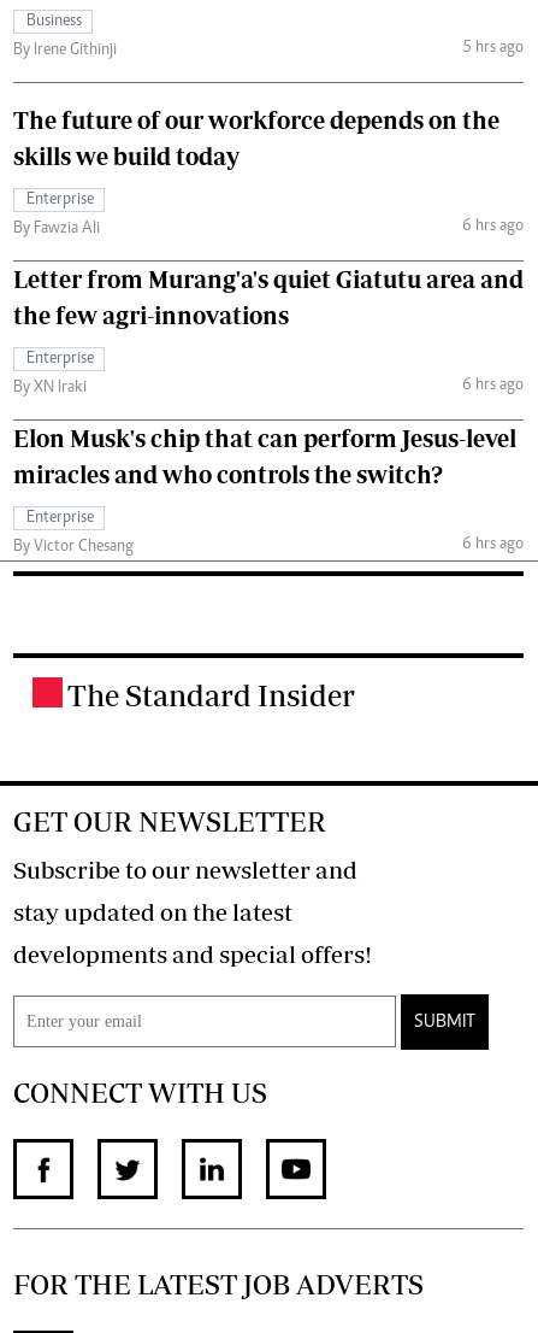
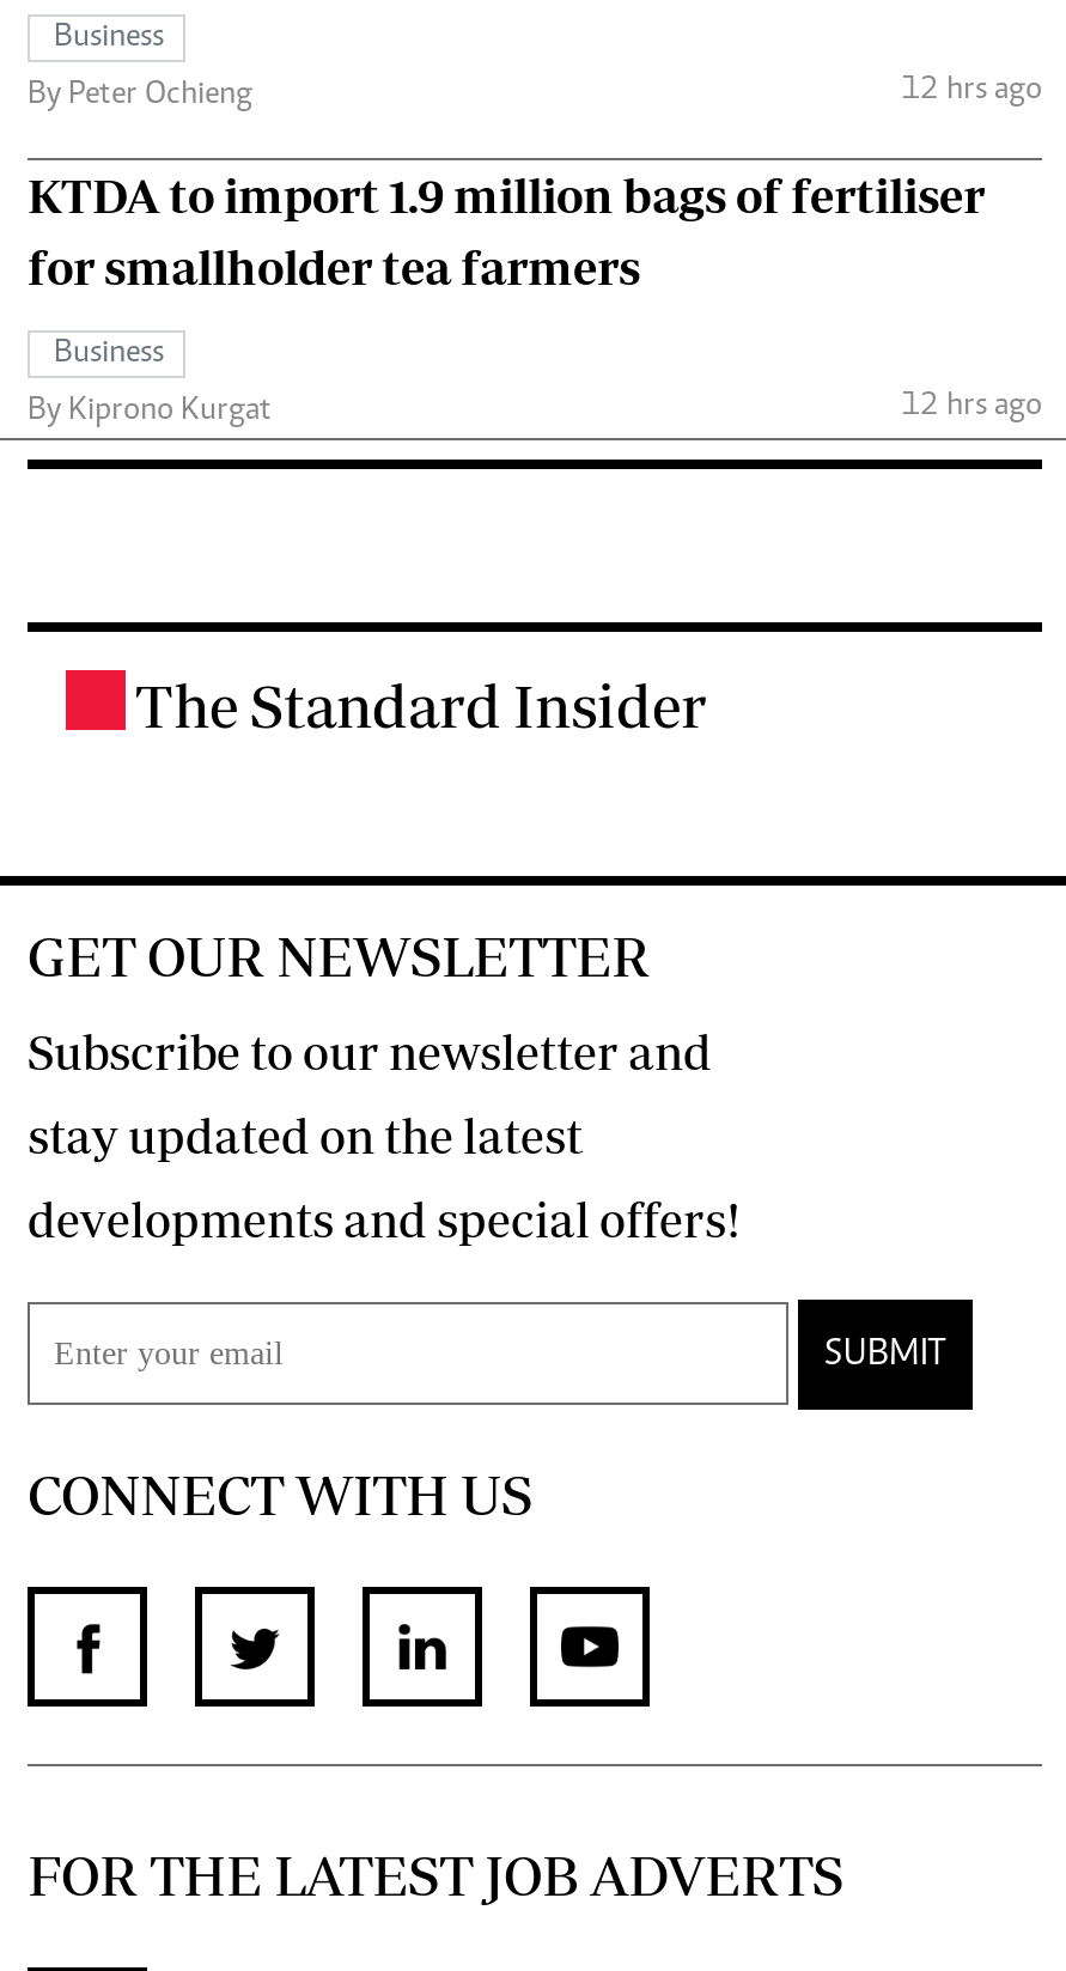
- By Irene Githinji
- 5 hrs ago
- The future of our workforce depends on the
- skills we build today
- Enterprise
- By Fawzia Ali
- 6 hrs ago
- Letter from Murang'a's quiet Giatutu area and
- the few agri-innovations
- Enterprise
- By XN Iraki
- 6 hrs ago
- Elon Musk's chip that can perform Jesus-level
- miracles and who controls the switch?
- Enterprise
- By Victor Chesang
- 6 hrs ago
+ By Peter Ochieng
+ 12 hrs ago
+ KTDA to import 1.9 million bags of fertiliser
+ for smallholder tea farmers
+ Business
+ By Kiprono Kurgat
+ 12 hrs ago
